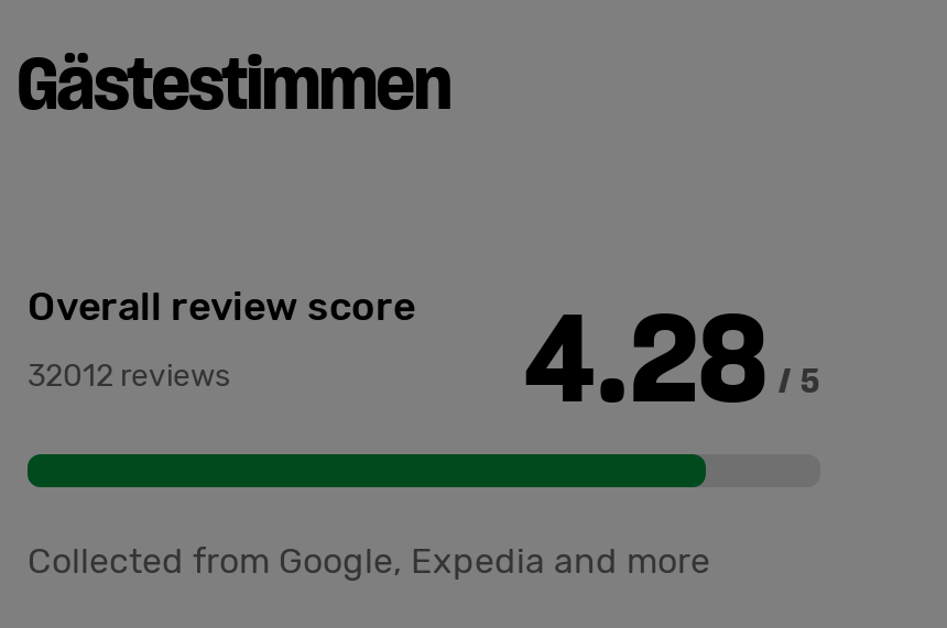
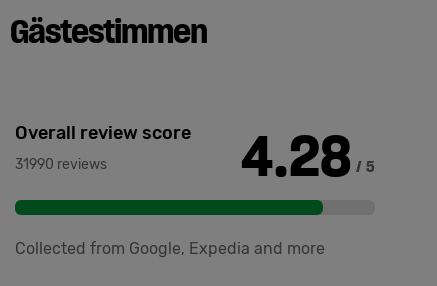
- 32012 reviews
+ 31990 reviews
